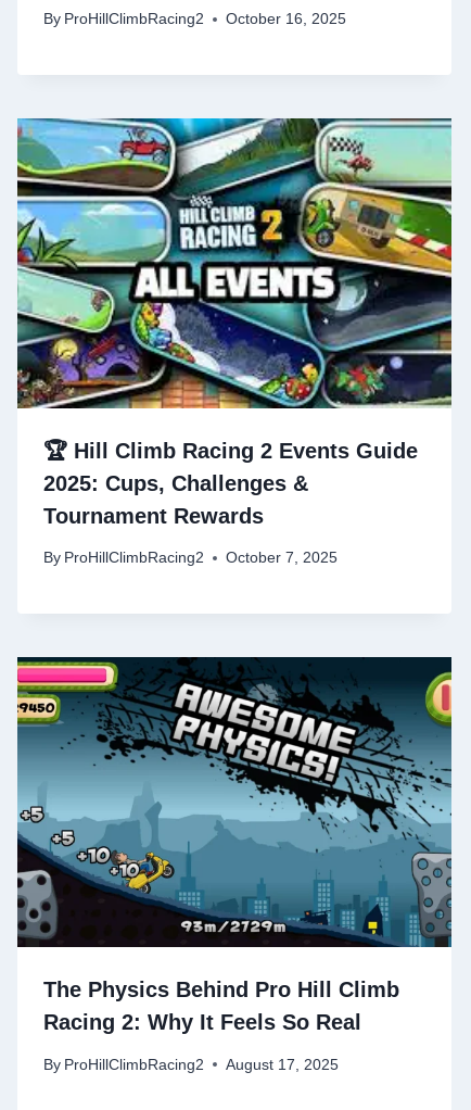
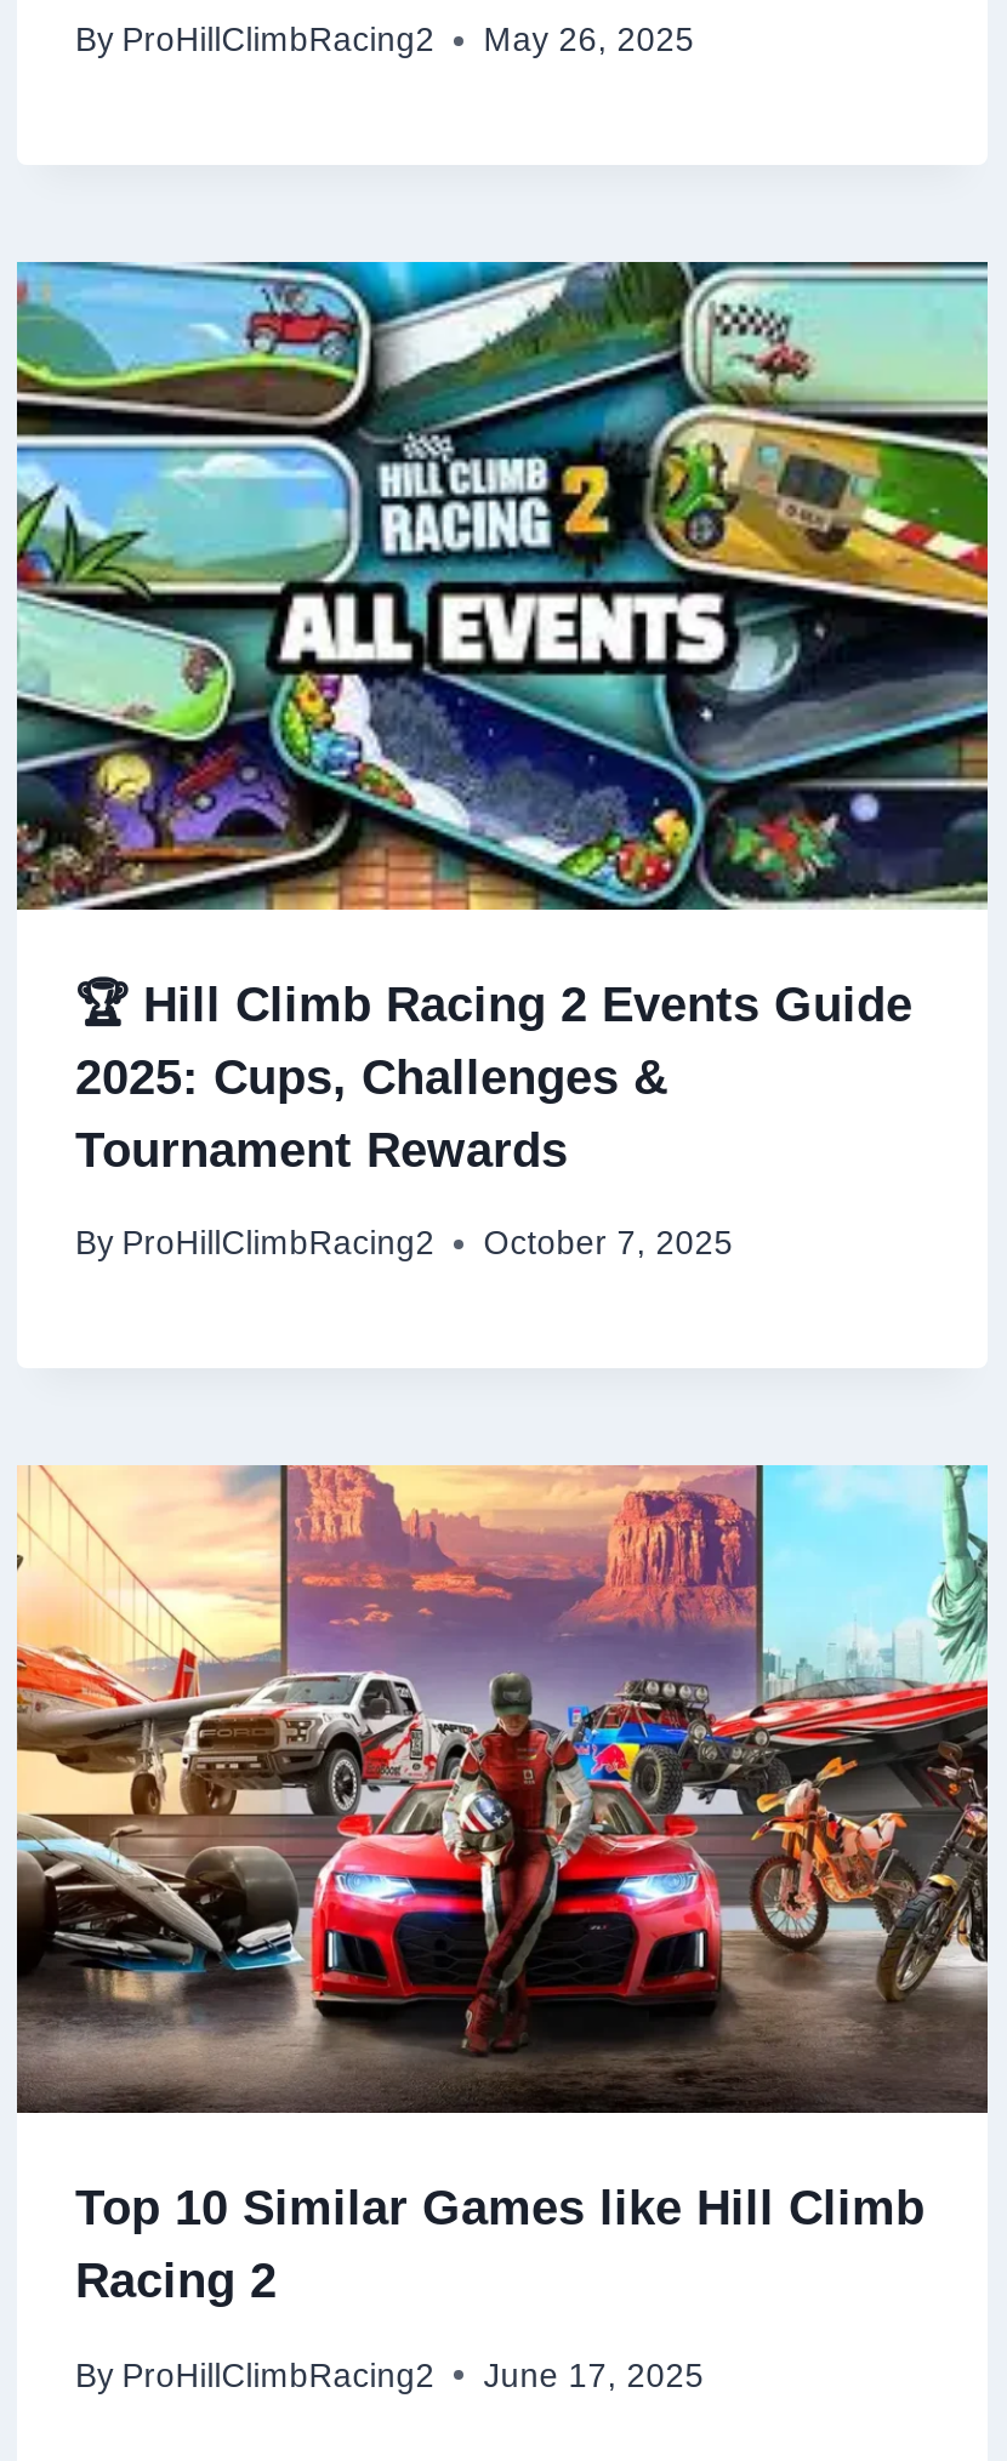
- By ProHillClimbRacing2 October 16, 2025
+ By ProHillClimbRacing2 May 26, 2025

- [image]
- The Physics Behind Pro Hill Climb
- Racing 2: Why It Feels So Real
+ [image]
+ Top 10 Similar Games like Hill Climb
+ Racing 2

- By ProHillClimbRacing2 August 17, 2025
+ By ProHillClimbRacing2 June 17, 2025
